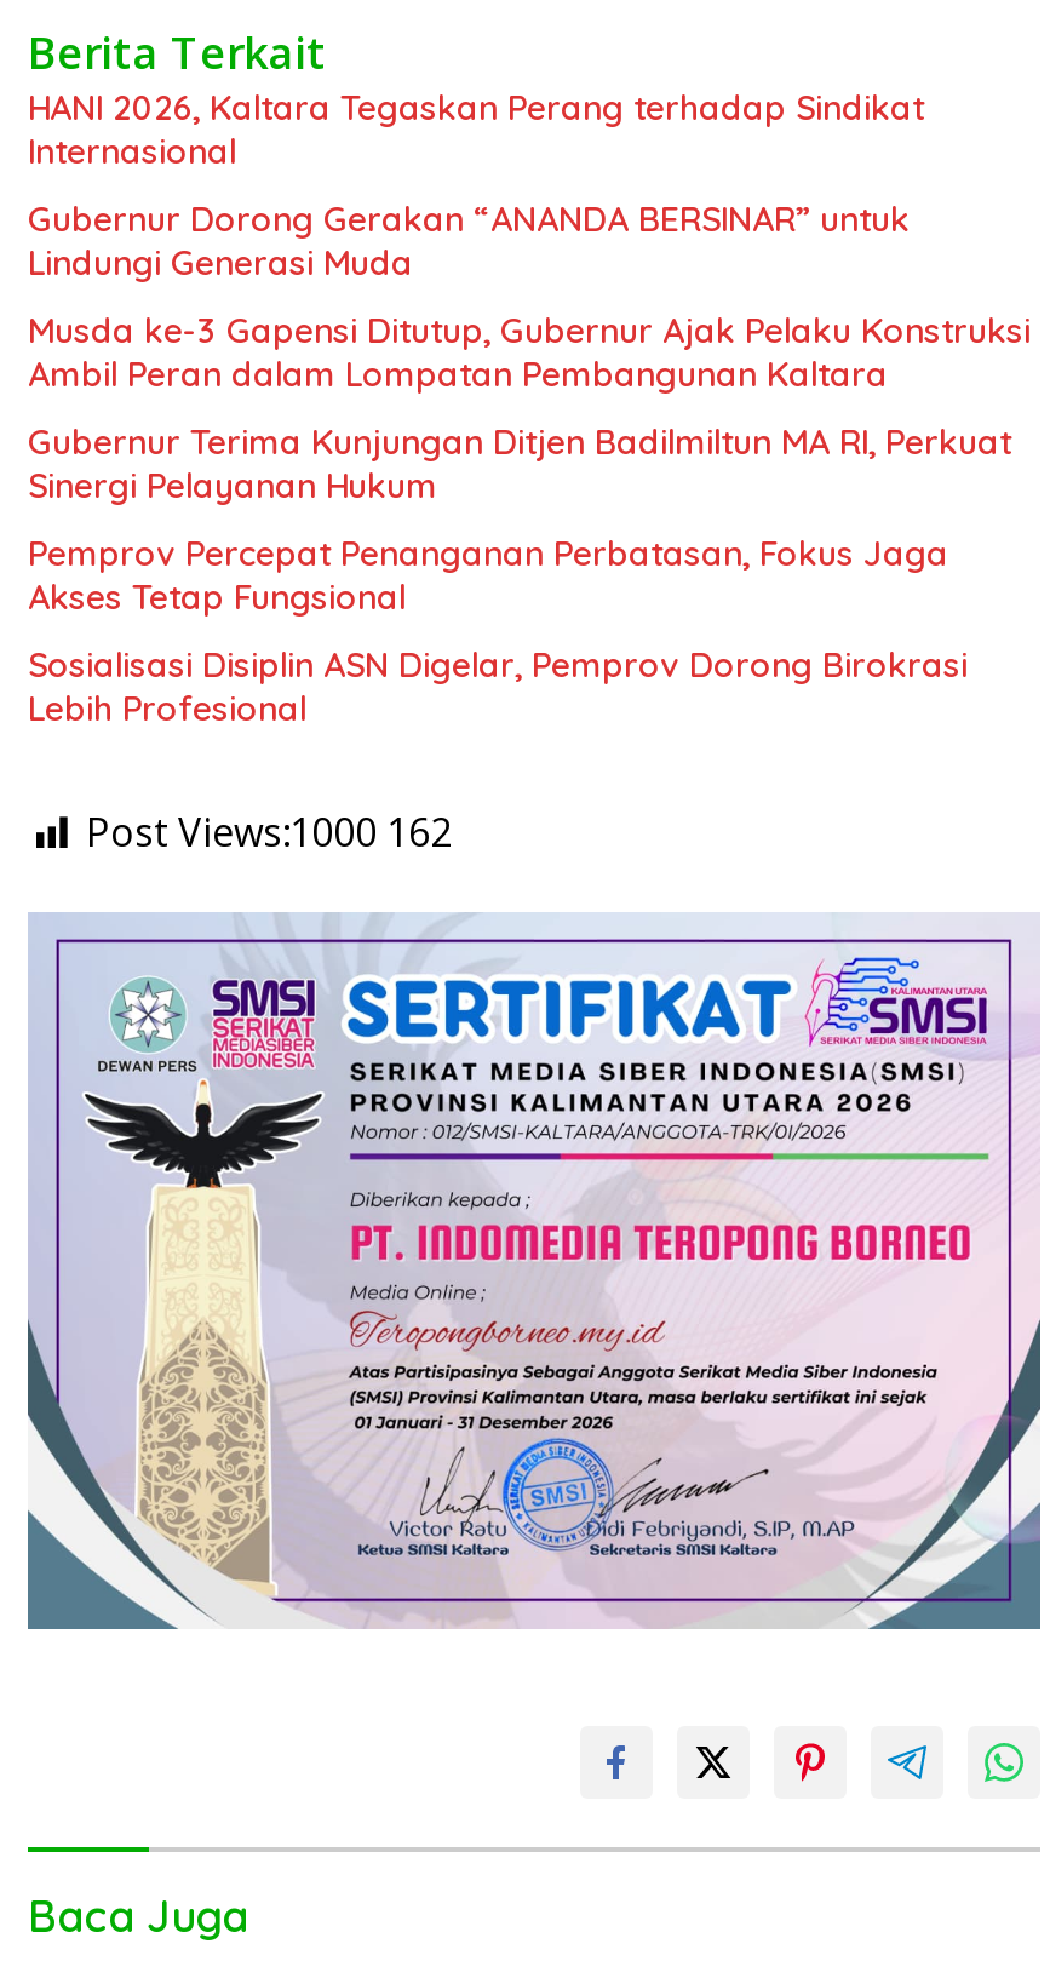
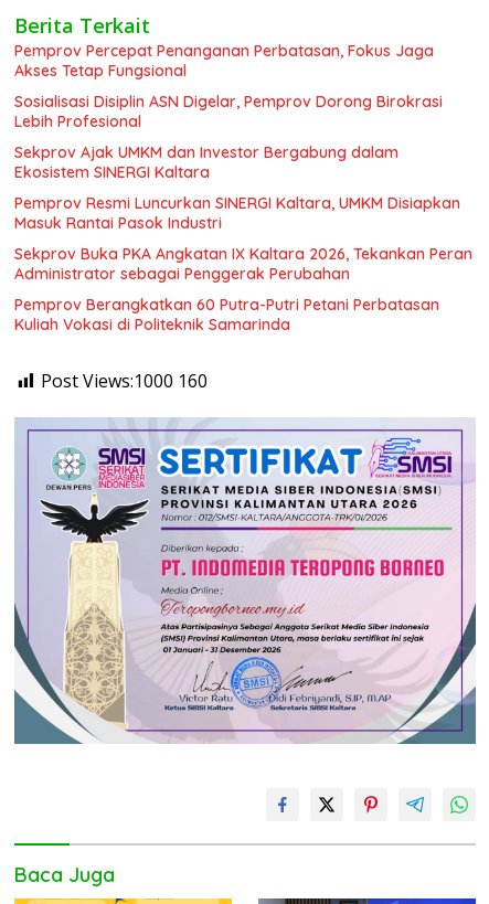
- HANI 2026, Kaltara Tegaskan Perang terhadap Sindikat
- Internasional
- Gubernur Dorong Gerakan “ANANDA BERSINAR” untuk
- Lindungi Generasi Muda
- Musda ke-3 Gapensi Ditutup, Gubernur Ajak Pelaku Konstruksi
- Ambil Peran dalam Lompatan Pembangunan Kaltara
- Gubernur Terima Kunjungan Ditjen Badilmiltun MA RI, Perkuat
- Sinergi Pelayanan Hukum

moved up: Pemprov Percepat Penanganan Perbatasan, Fokus Jaga | Akses Tetap Fungsional | Sosialisasi Disiplin ASN Digelar, Pemprov Dorong Birokrasi | Lebih Profesional

- Post Views:1000 162
+ Sekprov Ajak UMKM dan Investor Bergabung dalam
+ Ekosistem SINERGI Kaltara
+ Pemprov Resmi Luncurkan SINERGI Kaltara, UMKM Disiapkan
+ Masuk Rantai Pasok Industri
+ Sekprov Buka PKA Angkatan IX Kaltara 2026, Tekankan Peran
+ Administrator sebagai Penggerak Perubahan
+ Pemprov Berangkatkan 60 Putra-Putri Petani Perbatasan
+ Kuliah Vokasi di Politeknik Samarinda
+ Post Views:1000 160
